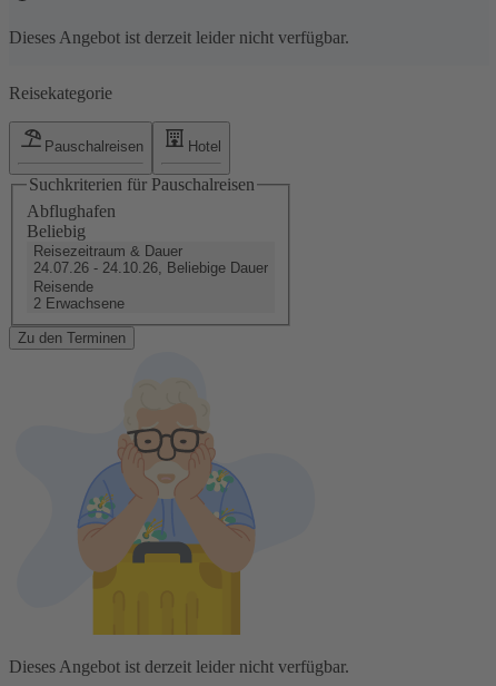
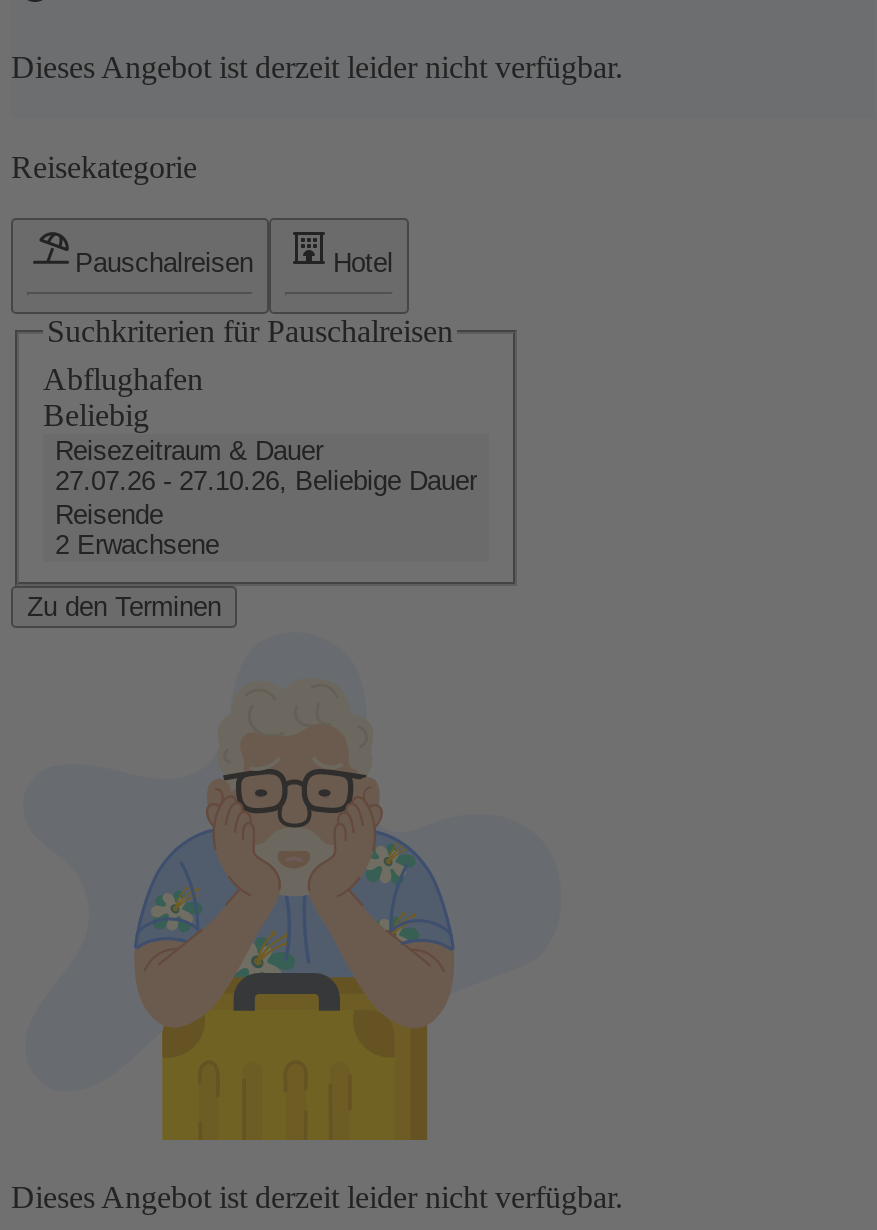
- 24.07.26 - 24.10.26, Beliebige Dauer
+ 27.07.26 - 27.10.26, Beliebige Dauer
